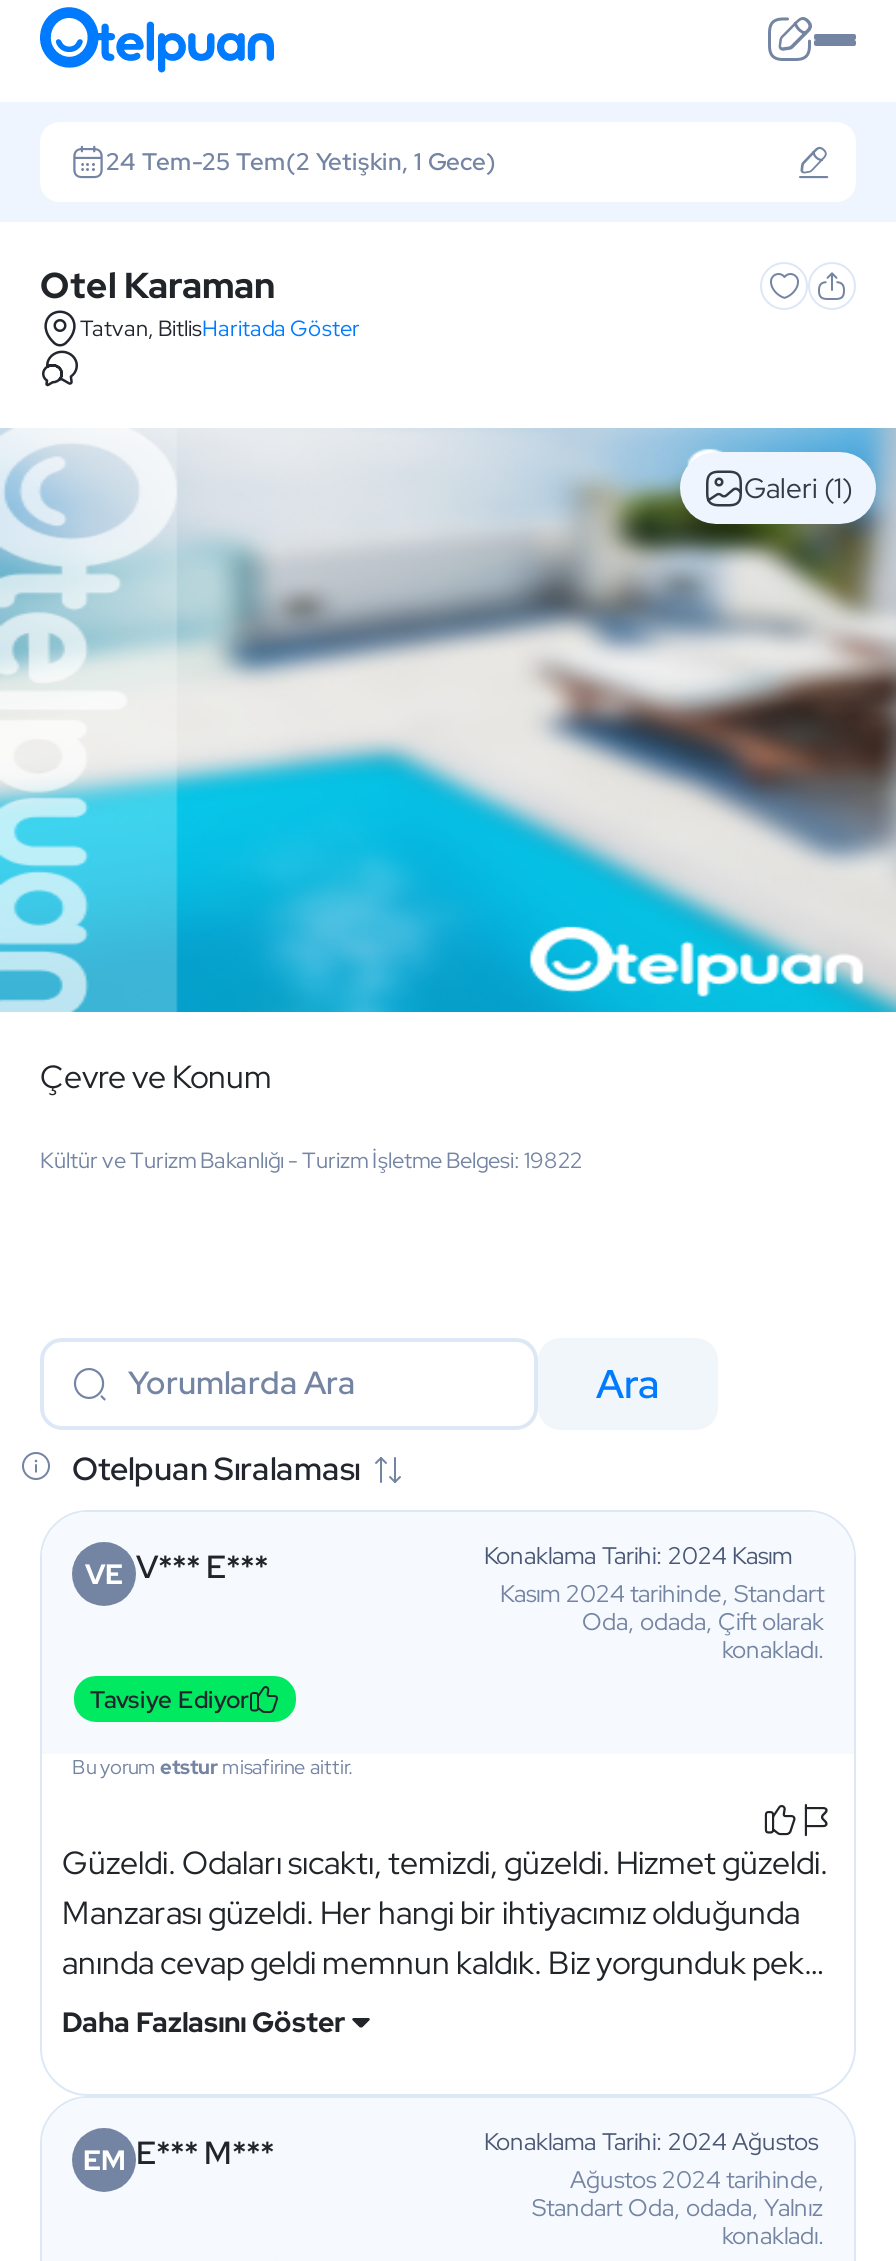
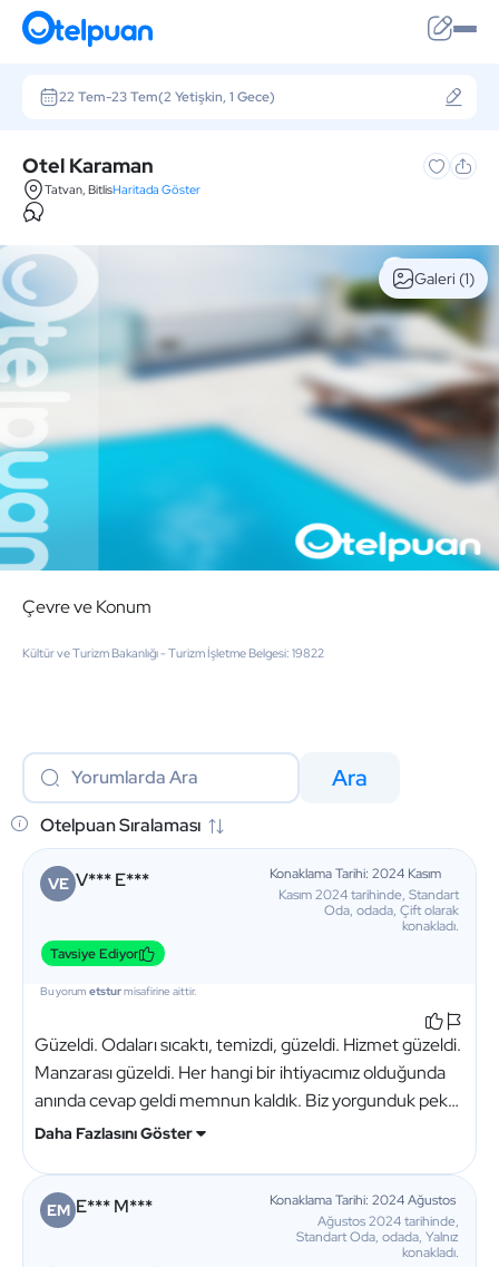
- 24 Tem-25 Tem(2 Yetişkin, 1 Gece)
+ 22 Tem-23 Tem(2 Yetişkin, 1 Gece)
